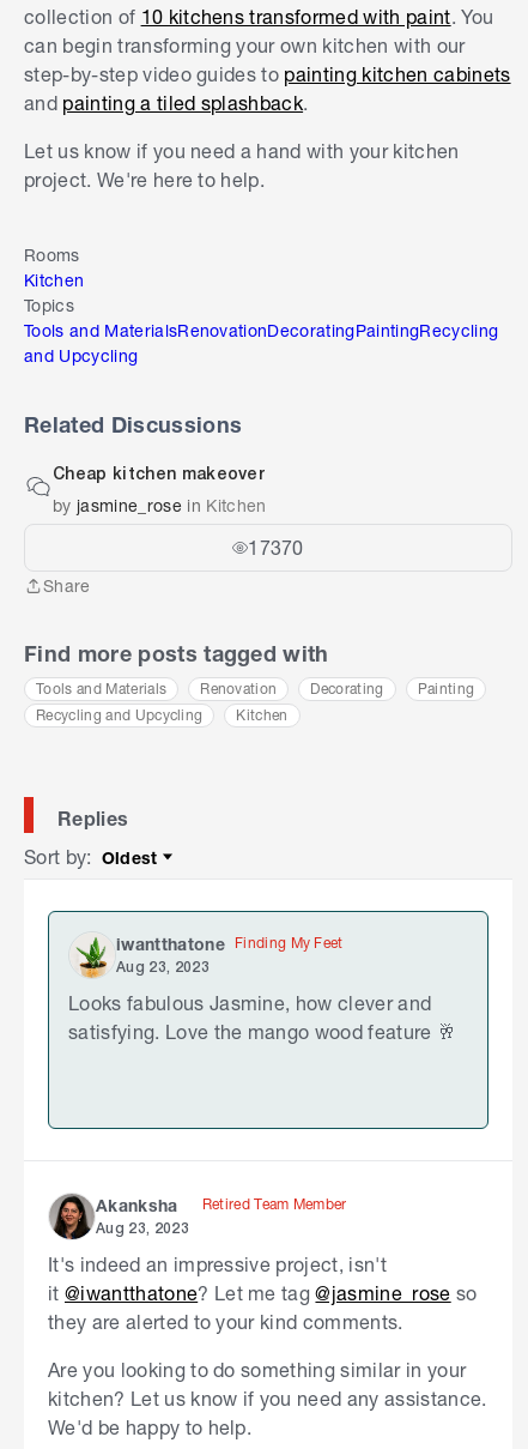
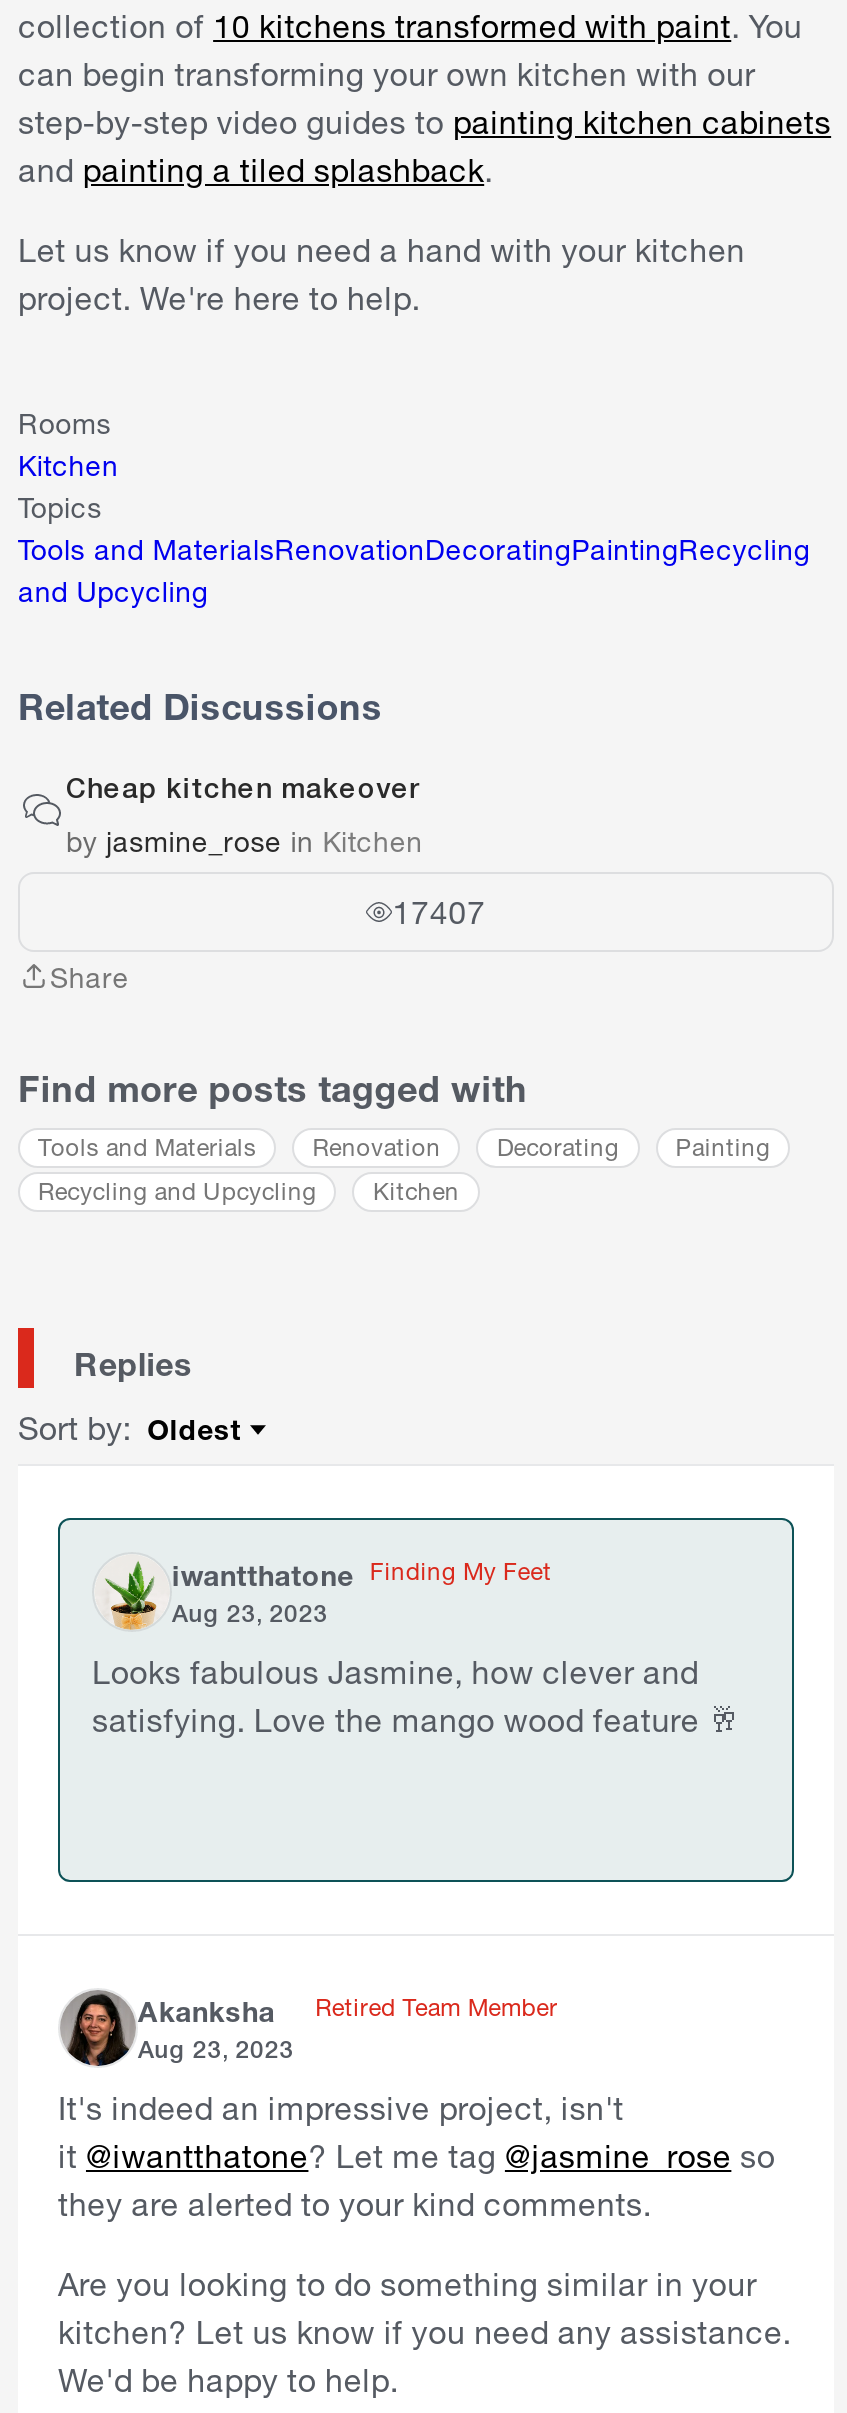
- 17370
+ 17407
